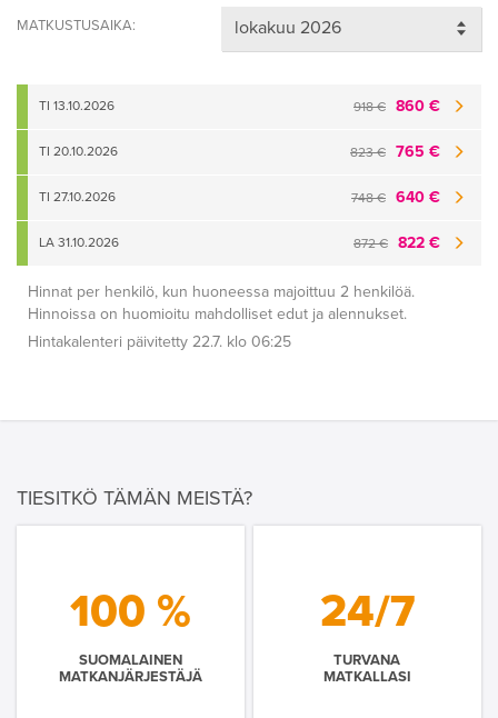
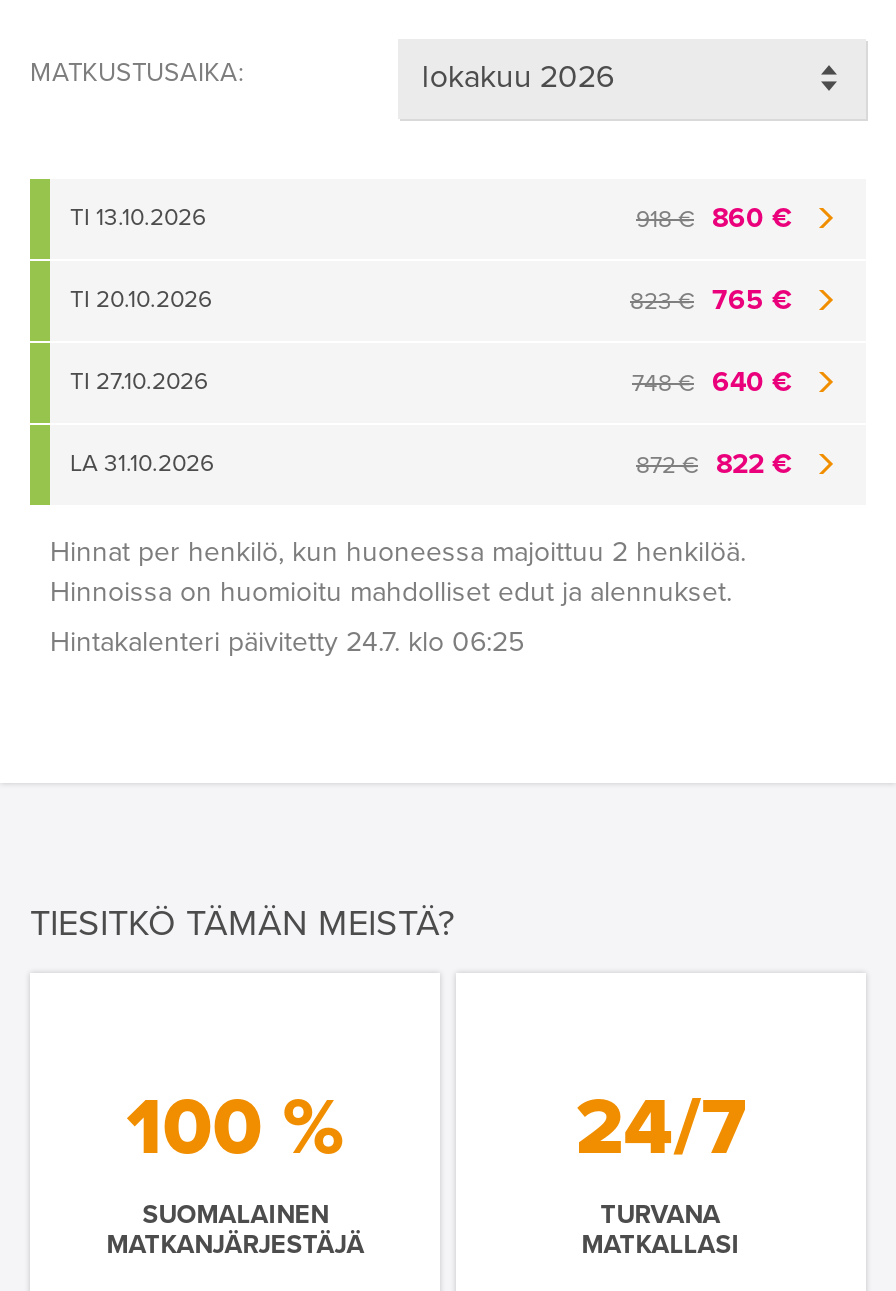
- Hintakalenteri päivitetty 22.7. klo 06:25
+ Hintakalenteri päivitetty 24.7. klo 06:25
